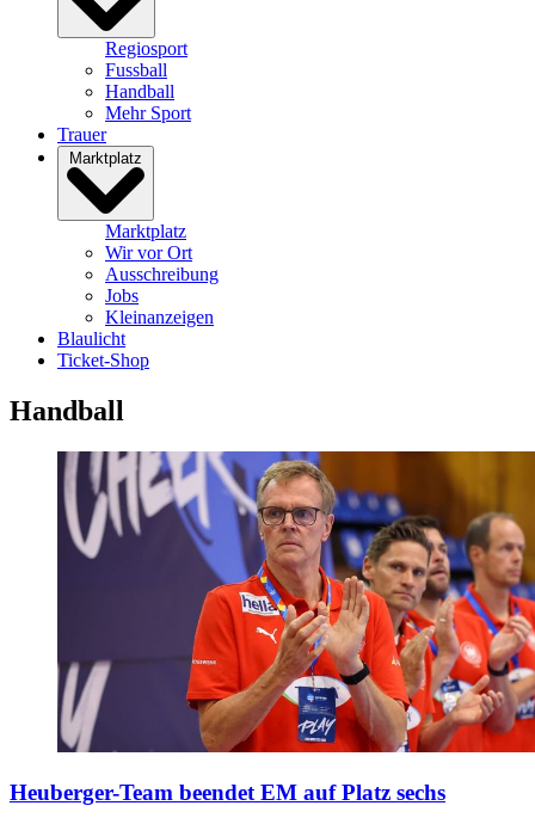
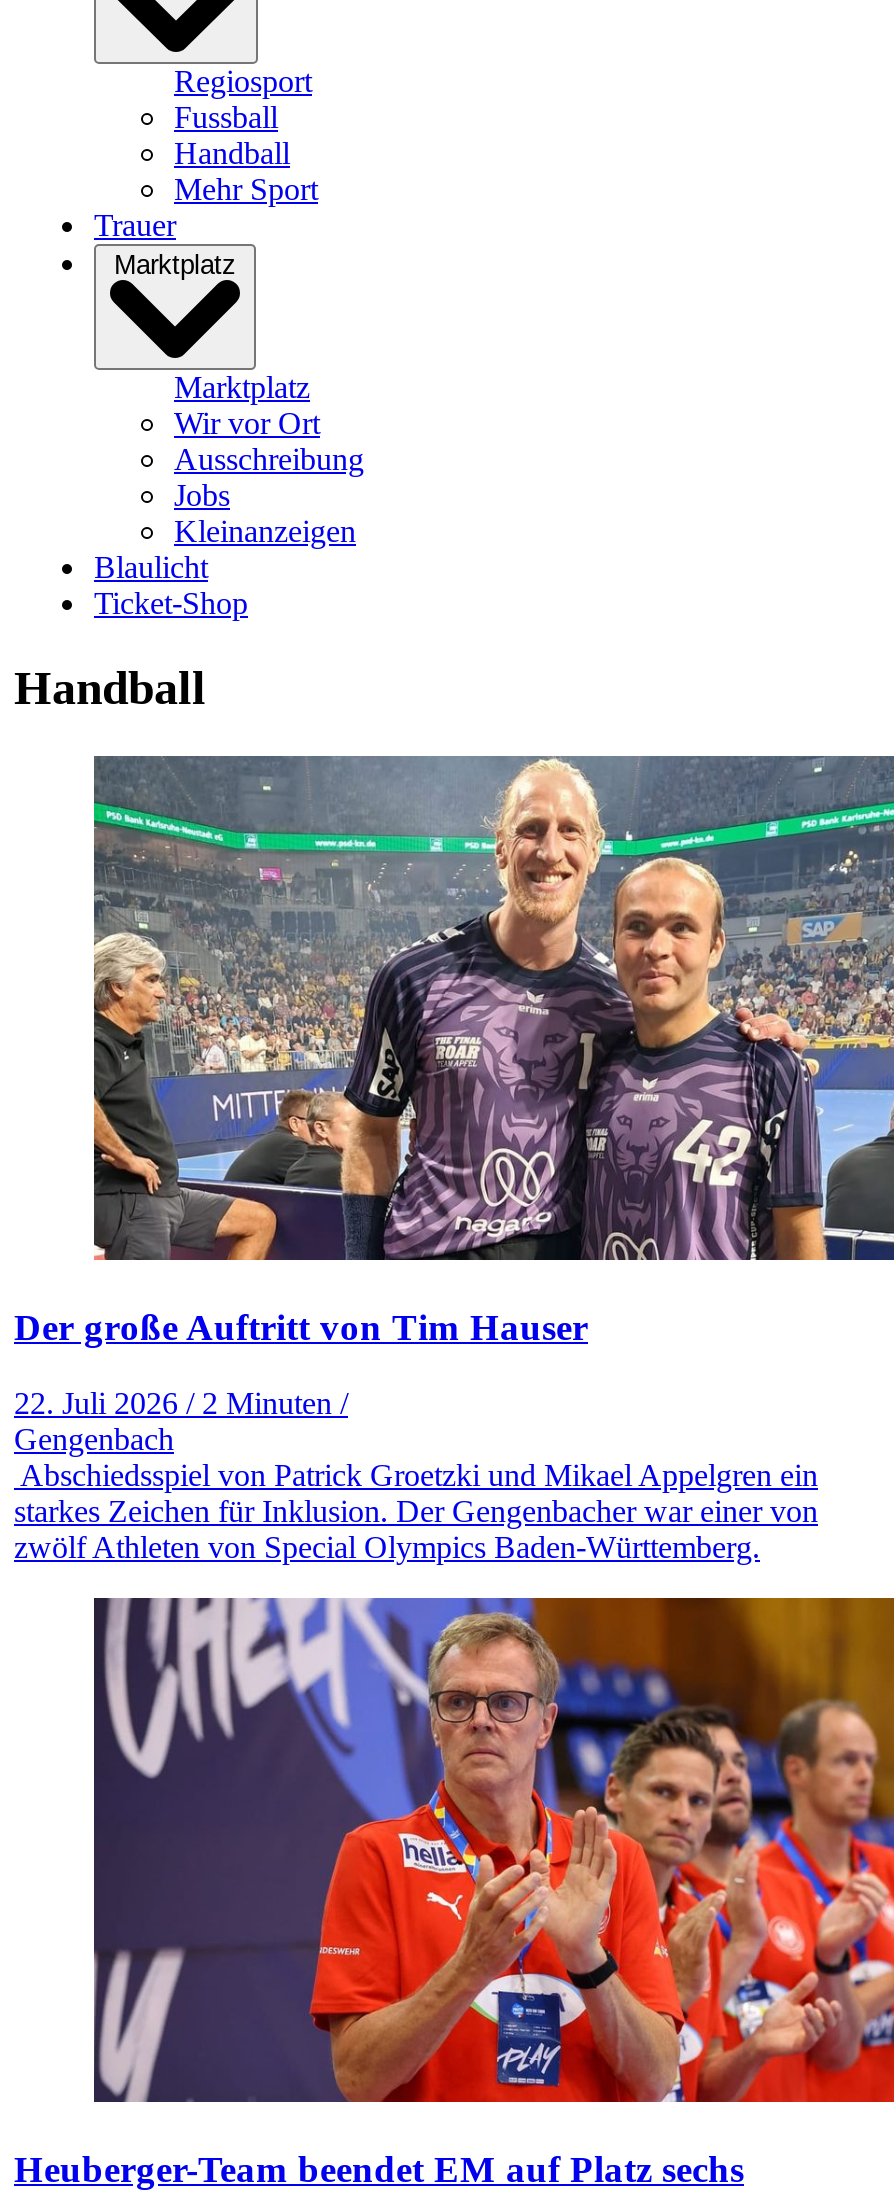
+ [image]
+ Der große Auftritt von Tim Hauser
+ 22. Juli 2026 / 2 Minuten /
+ Gengenbach
+ Abschiedsspiel von Patrick Groetzki und Mikael Appelgren ein
+ starkes Zeichen für Inklusion. Der Gengenbacher war einer von
+ zwölf Athleten von Special Olympics Baden-Württemberg.
